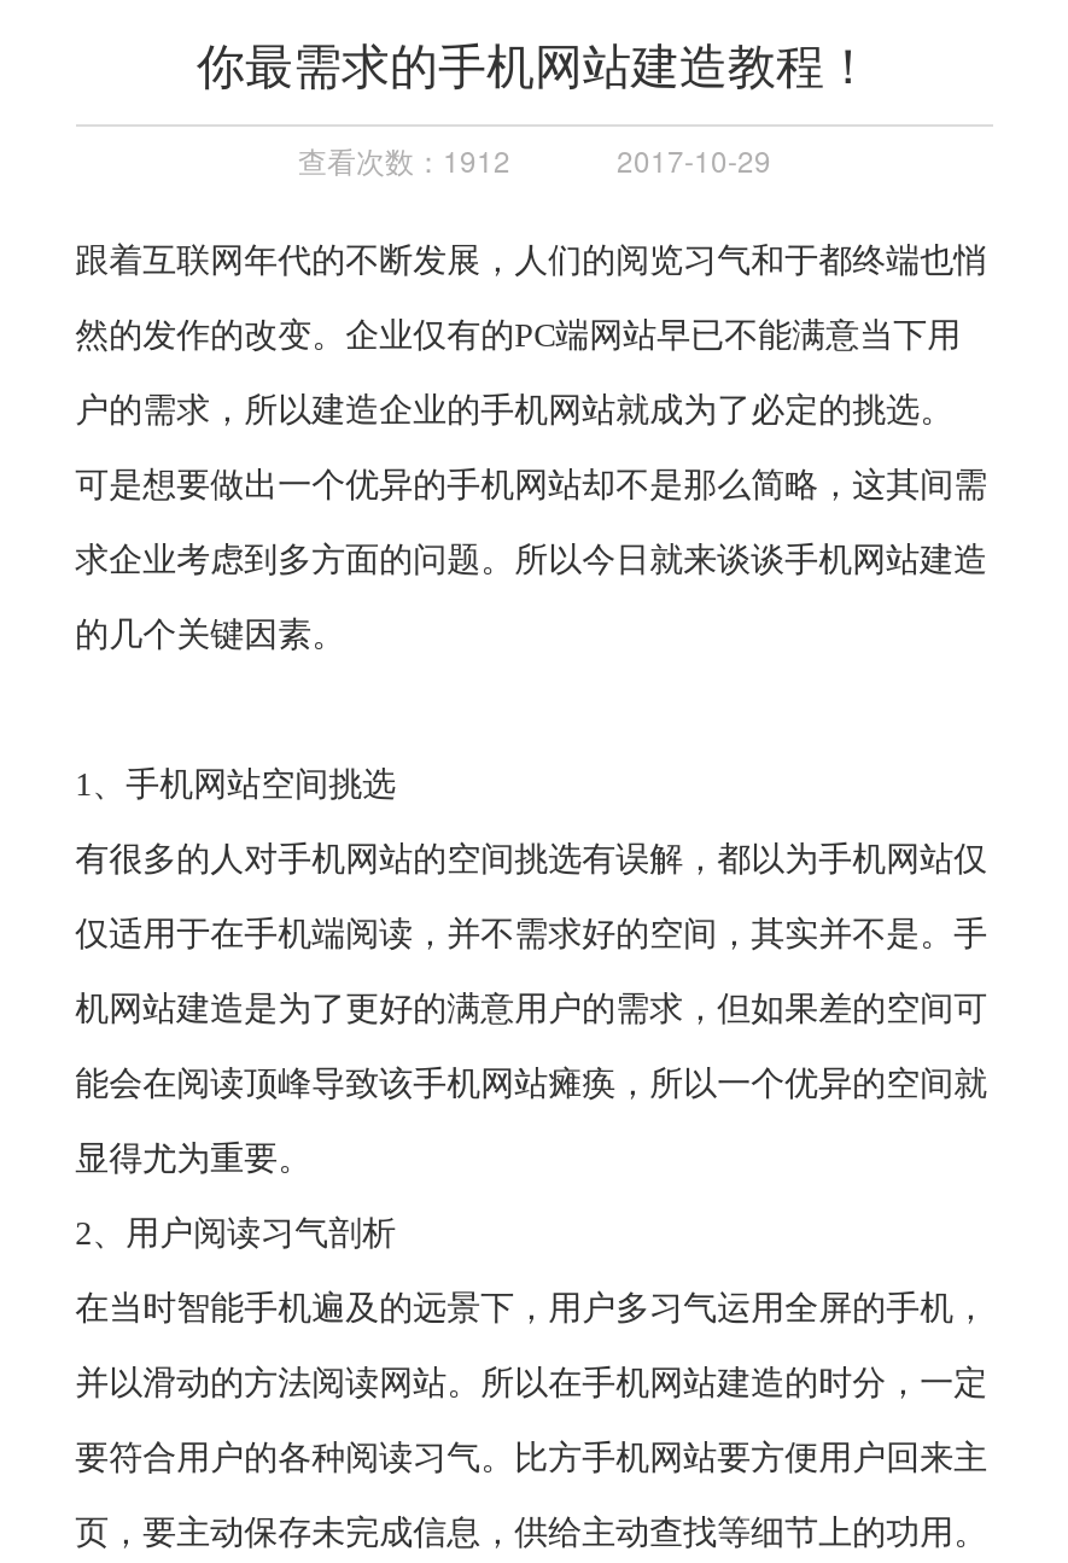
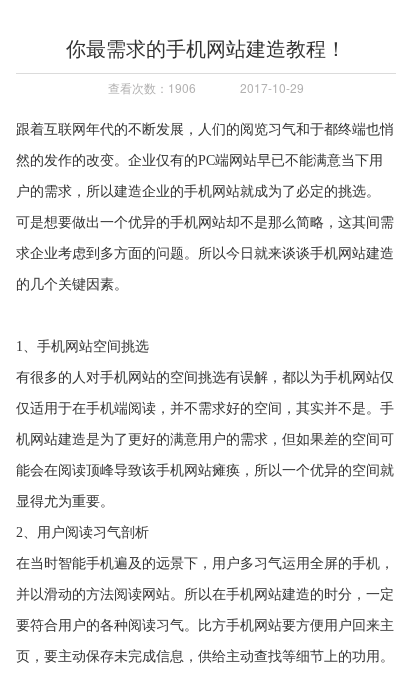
- 查看次数：1912
+ 查看次数：1906
